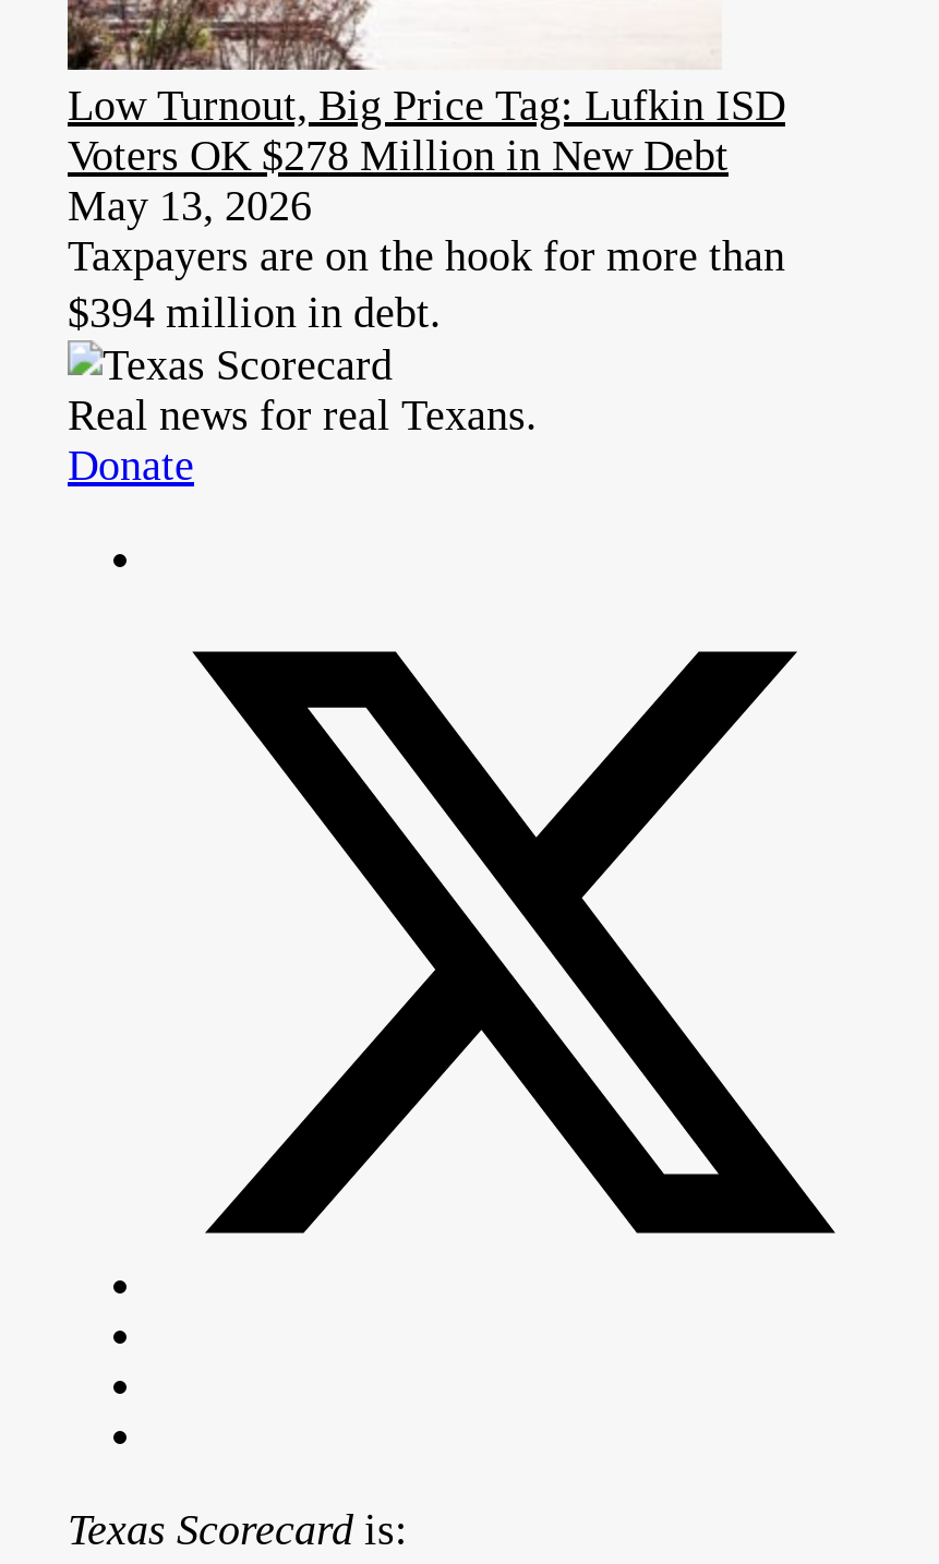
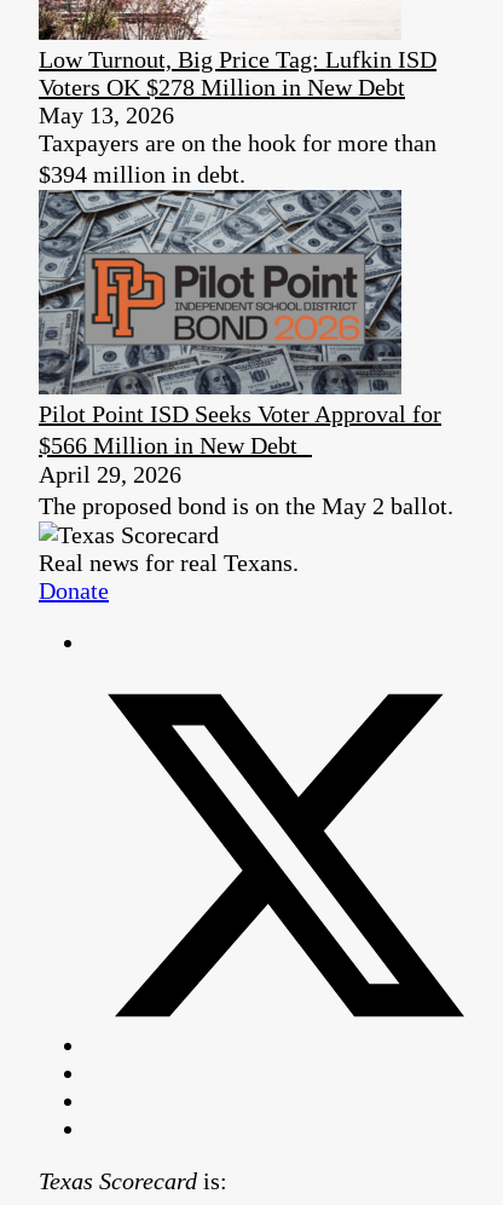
+ [image]
+ Pilot Point ISD Seeks Voter Approval for
+ $566 Million in New Debt
+ April 29, 2026
+ The proposed bond is on the May 2 ballot.
